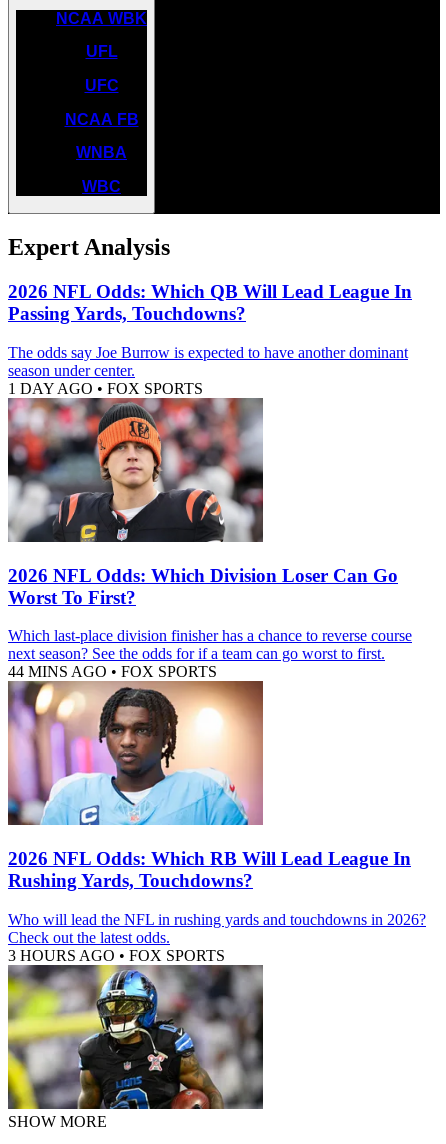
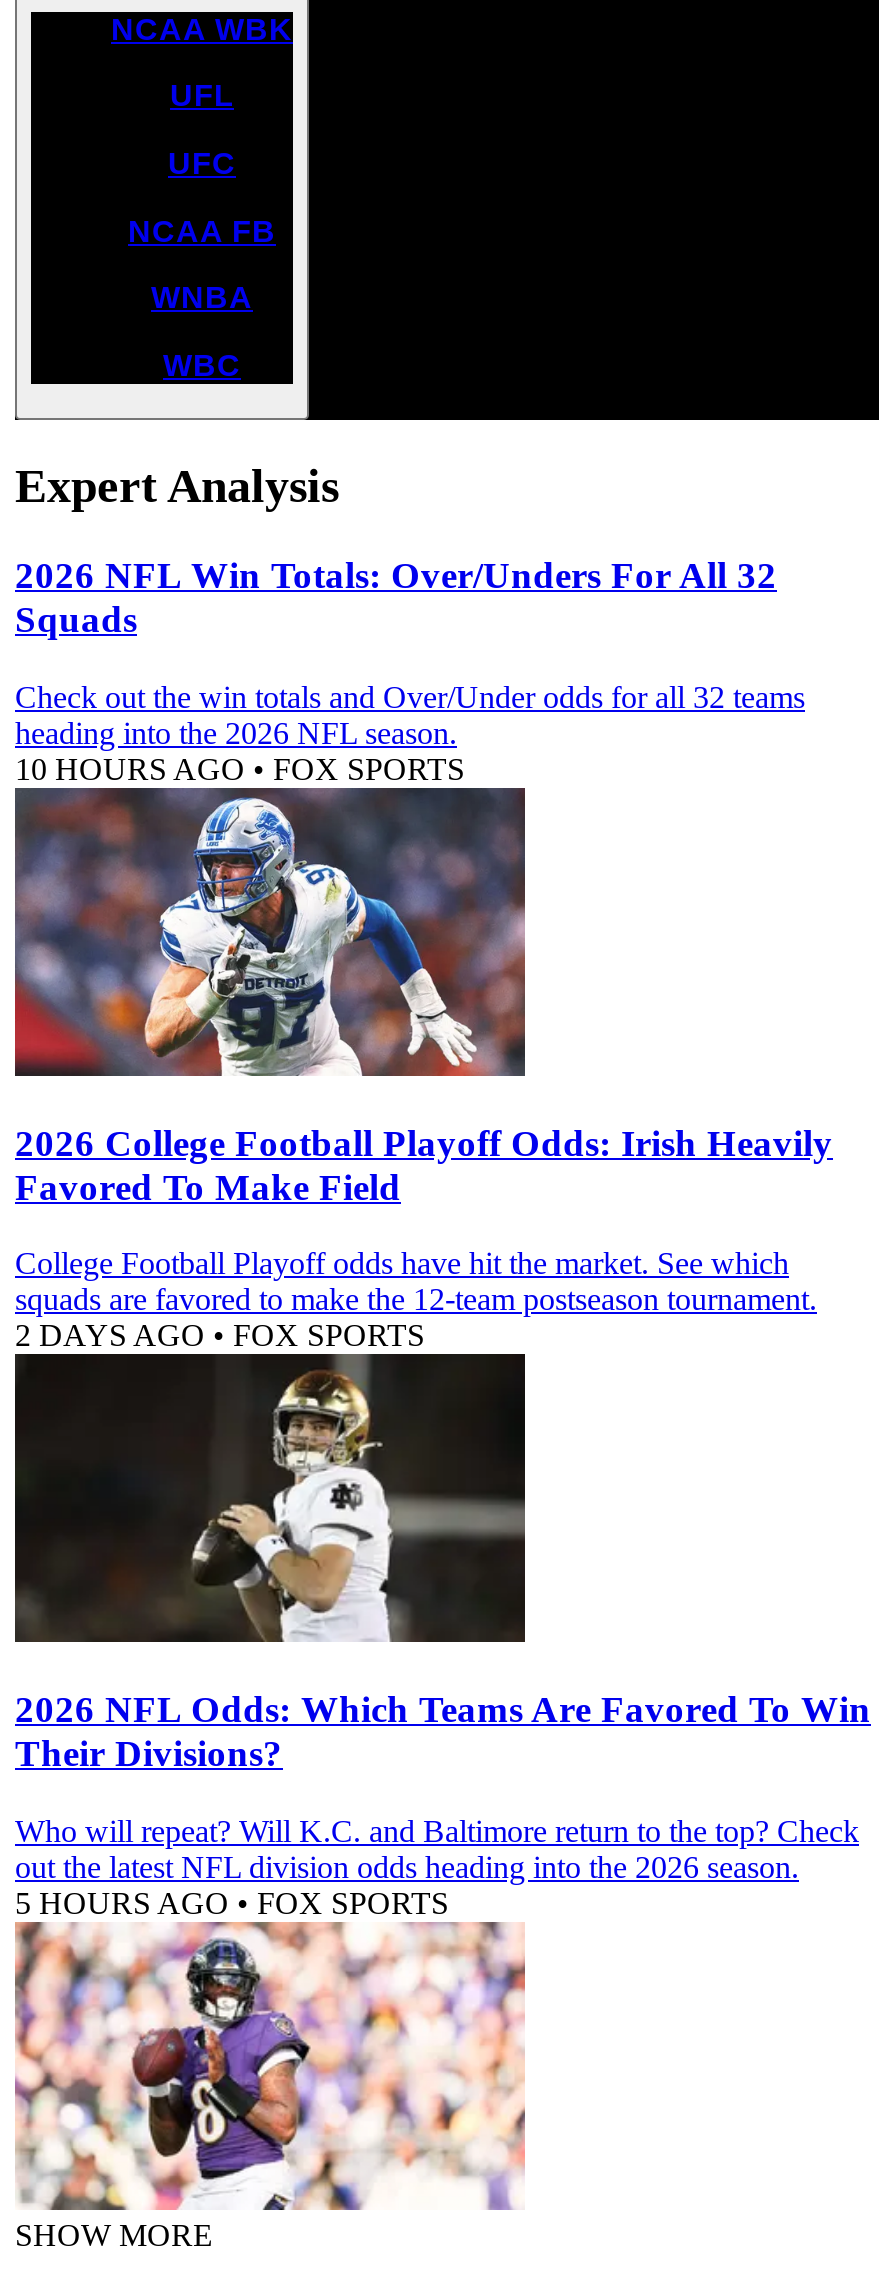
- 2026 NFL Odds: Which QB Will Lead League In
- Passing Yards, Touchdowns?
+ 2026 NFL Win Totals: Over/Unders For All 32
+ Squads

- The odds say Joe Burrow is expected to have another dominant
- season under center.
- 1 DAY AGO • FOX SPORTS
+ Check out the win totals and Over/Under odds for all 32 teams
+ heading into the 2026 NFL season.
+ 10 HOURS AGO • FOX SPORTS

- [image]
- 2026 NFL Odds: Which Division Loser Can Go
- Worst To First?
+ [image]
+ 2026 College Football Playoff Odds: Irish Heavily
+ Favored To Make Field

- [image]
- Which last-place division finisher has a chance to reverse course
- next season? See the odds for if a team can go worst to first.
- 44 MINS AGO • FOX SPORTS
+ [image]
+ College Football Playoff odds have hit the market. See which
+ squads are favored to make the 12-team postseason tournament.
+ 2 DAYS AGO • FOX SPORTS

- 2026 NFL Odds: Which RB Will Lead League In
- Rushing Yards, Touchdowns?
+ 2026 NFL Odds: Which Teams Are Favored To Win
+ Their Divisions?

- Who will lead the NFL in rushing yards and touchdowns in 2026?
- Check out the latest odds.
- 3 HOURS AGO • FOX SPORTS
+ Who will repeat? Will K.C. and Baltimore return to the top? Check
+ out the latest NFL division odds heading into the 2026 season.
+ 5 HOURS AGO • FOX SPORTS

- [image]
+ [image]
